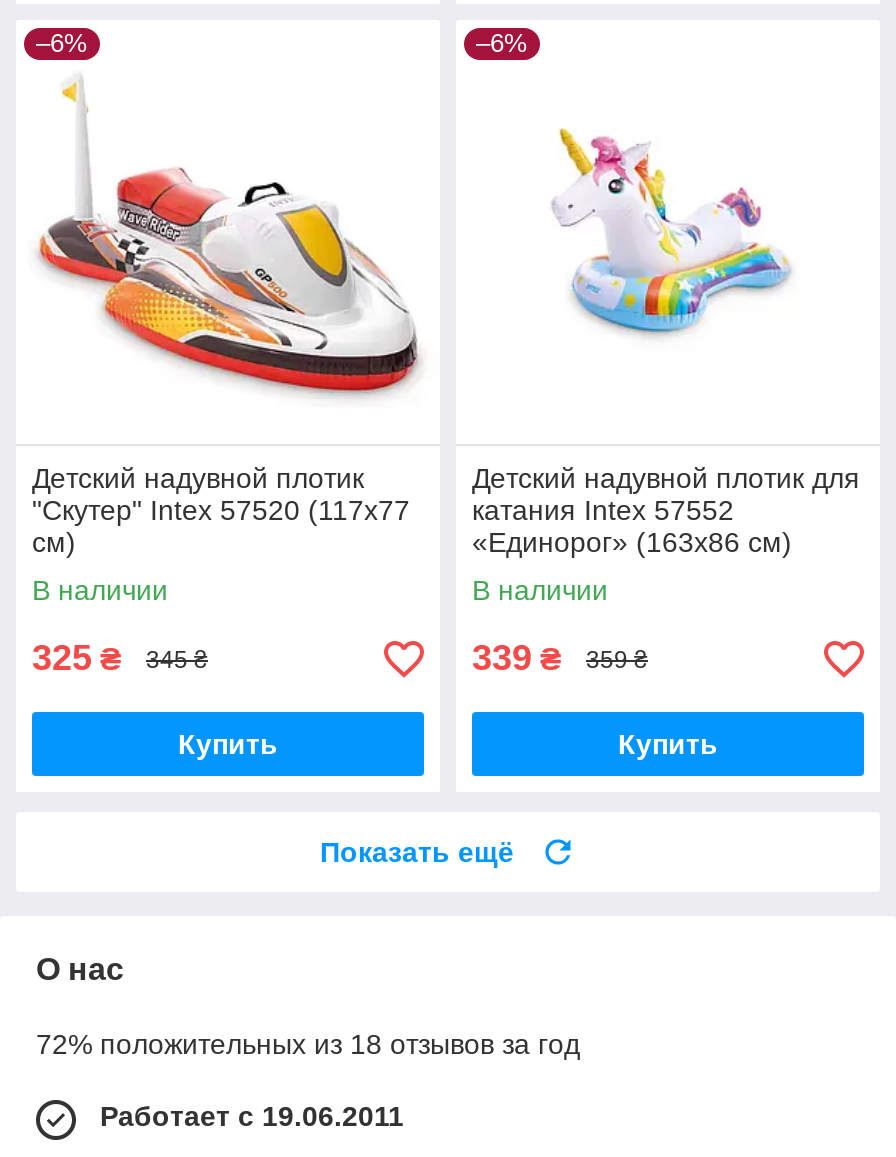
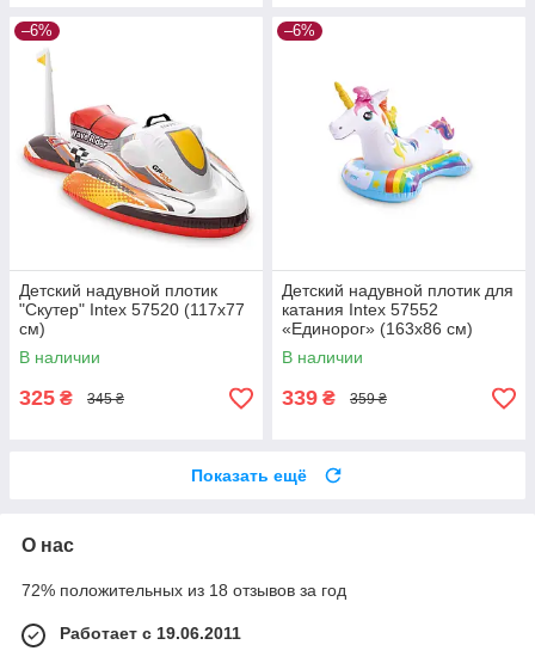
- Купить

- Купить
